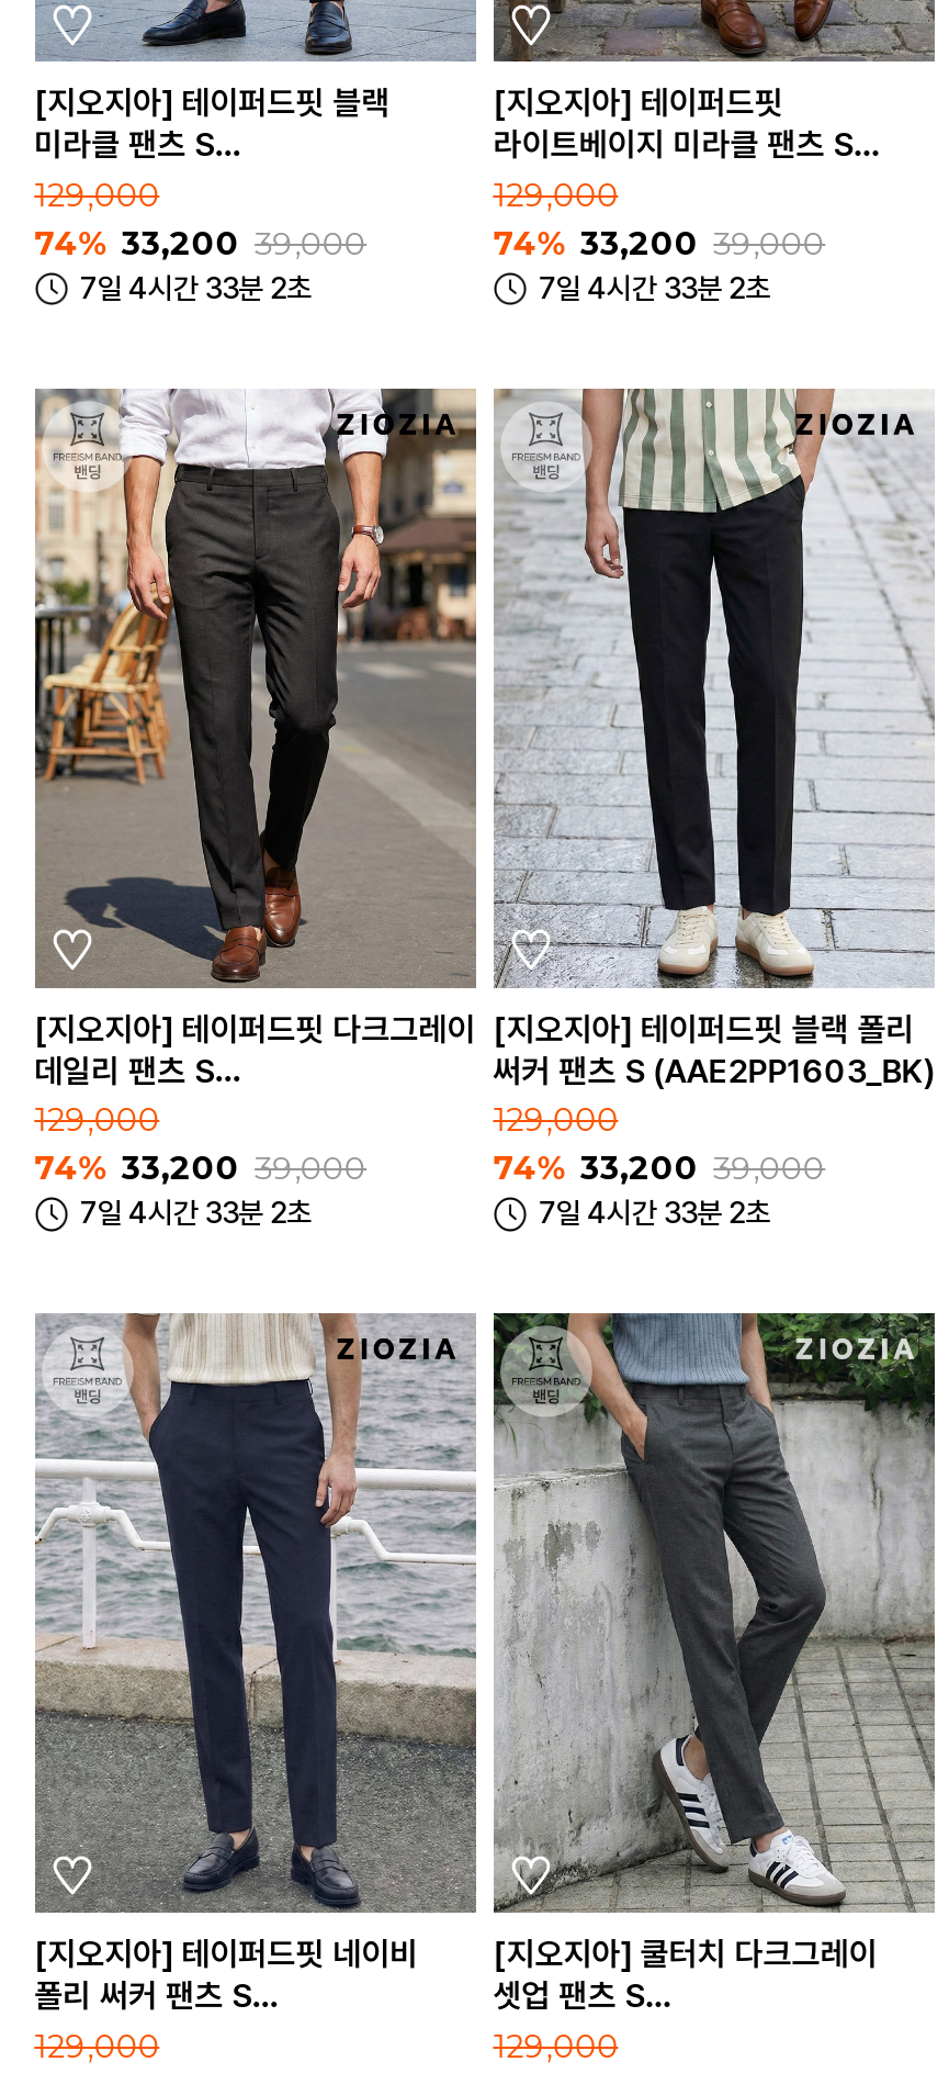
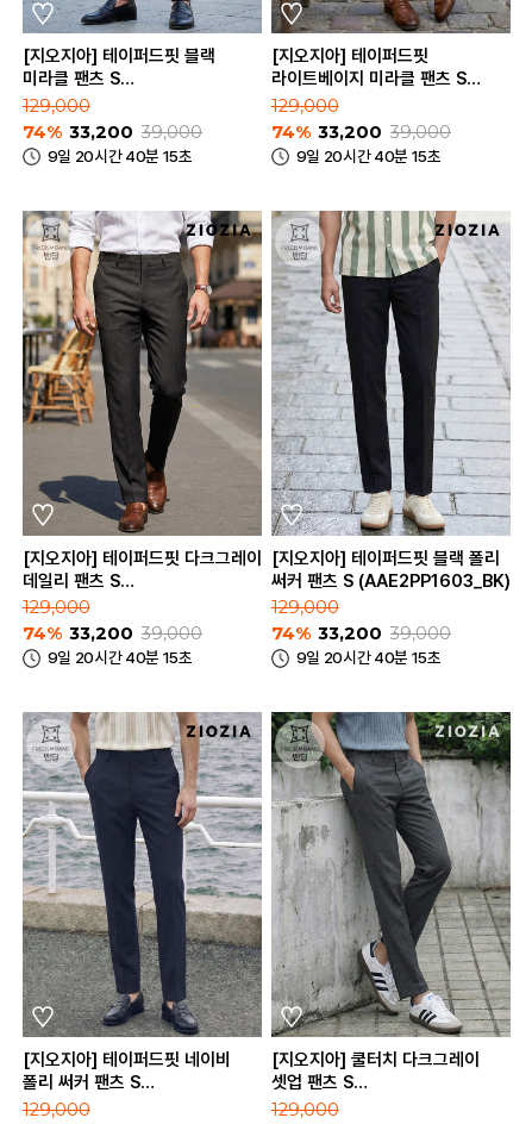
- 7일 4시간 33분 2초
+ 9일 20시간 40분 15초

- 7일 4시간 33분 2초
+ 9일 20시간 40분 15초

- 7일 4시간 33분 2초
+ 9일 20시간 40분 15초

- 7일 4시간 33분 2초
+ 9일 20시간 40분 15초
